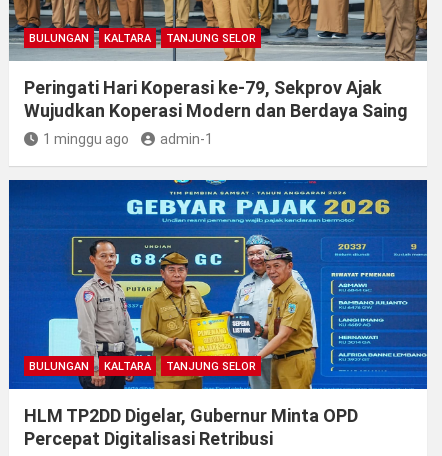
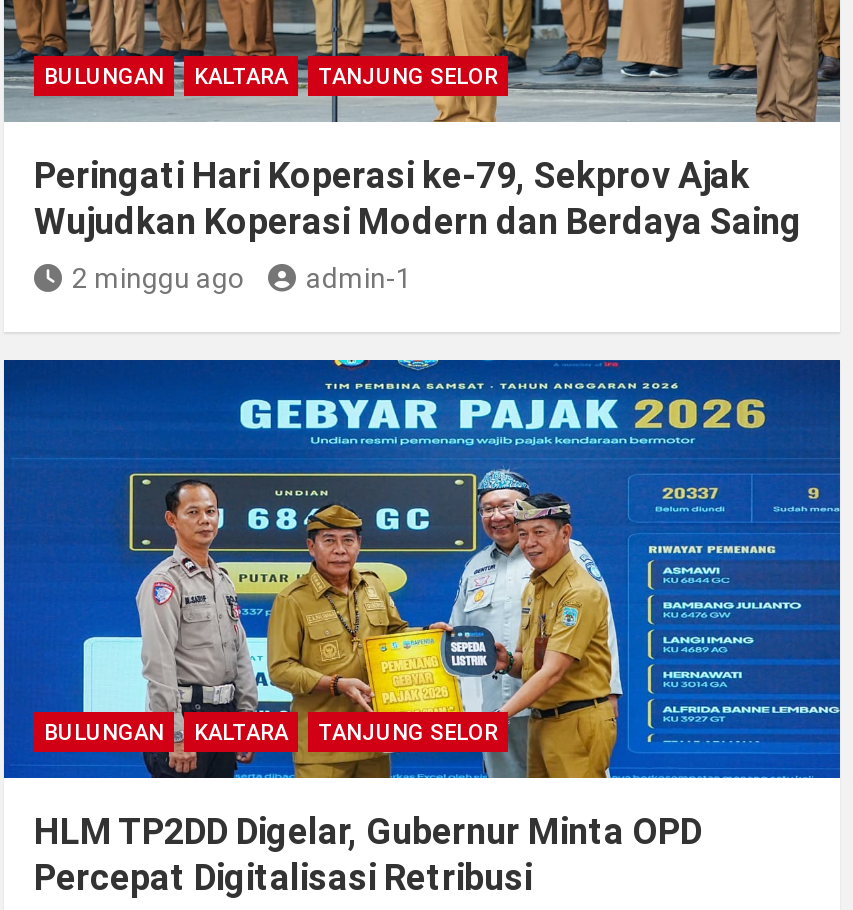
- 1 minggu ago admin-1
+ 2 minggu ago admin-1
